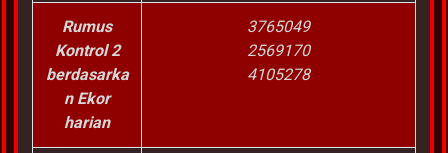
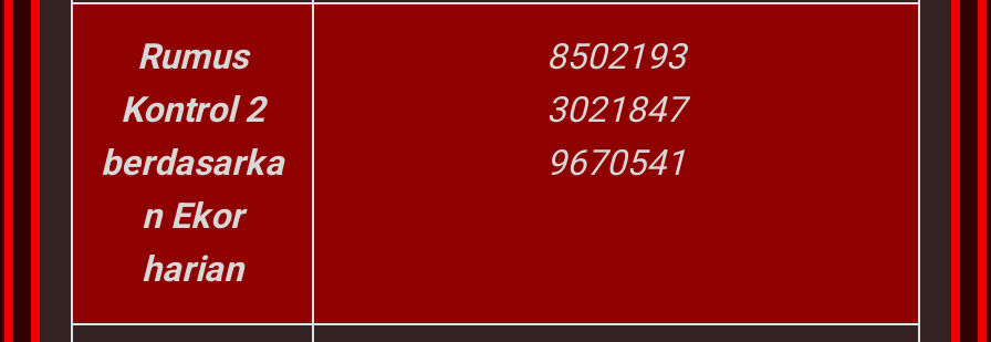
- 3765049
+ 8502193

- 2569170
+ 3021847

- 4105278
+ 9670541
